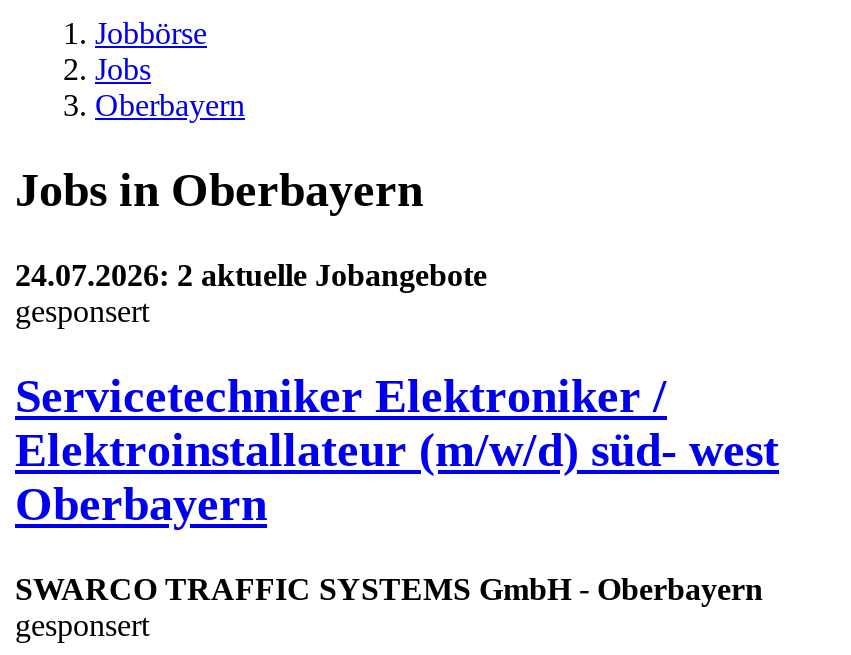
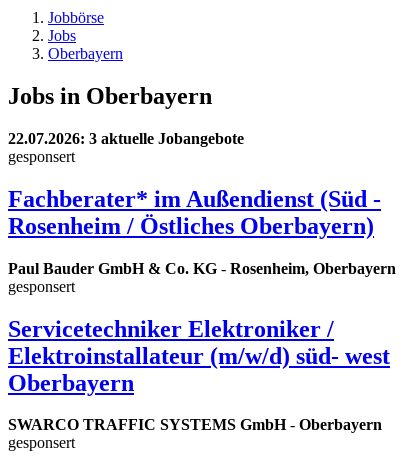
- 24.07.2026: 2 aktuelle Jobangebote
+ 22.07.2026: 3 aktuelle Jobangebote
+ gesponsert
+ Fachberater* im Außendienst (Süd -
+ Rosenheim / Östliches Oberbayern)
+ Paul Bauder GmbH & Co. KG - Rosenheim, Oberbayern
